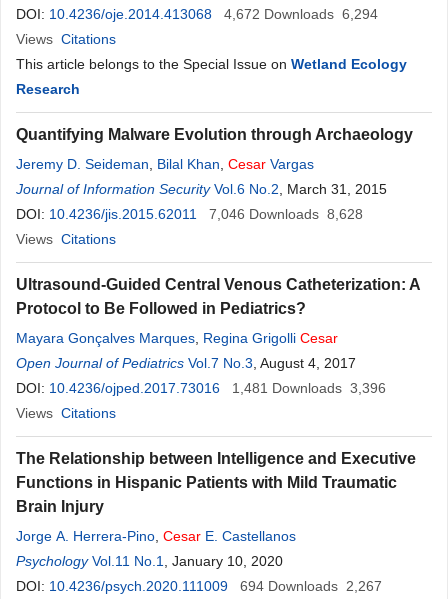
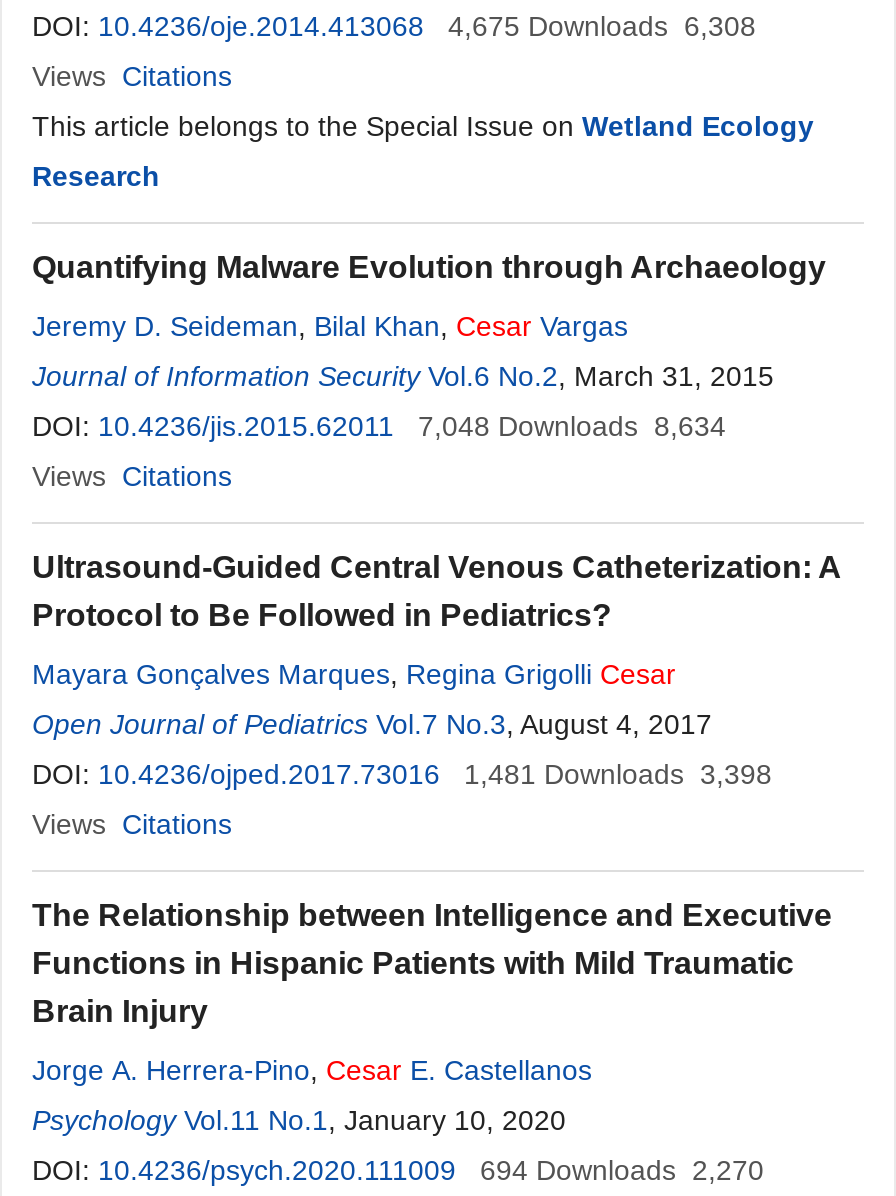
- DOI: 10.4236/oje.2014.413068 4,672 Downloads 6,294
+ DOI: 10.4236/oje.2014.413068 4,675 Downloads 6,308

- DOI: 10.4236/jis.2015.62011 7,046 Downloads 8,628
+ DOI: 10.4236/jis.2015.62011 7,048 Downloads 8,634

- DOI: 10.4236/ojped.2017.73016 1,481 Downloads 3,396
+ DOI: 10.4236/ojped.2017.73016 1,481 Downloads 3,398

- DOI: 10.4236/psych.2020.111009 694 Downloads 2,267
+ DOI: 10.4236/psych.2020.111009 694 Downloads 2,270
